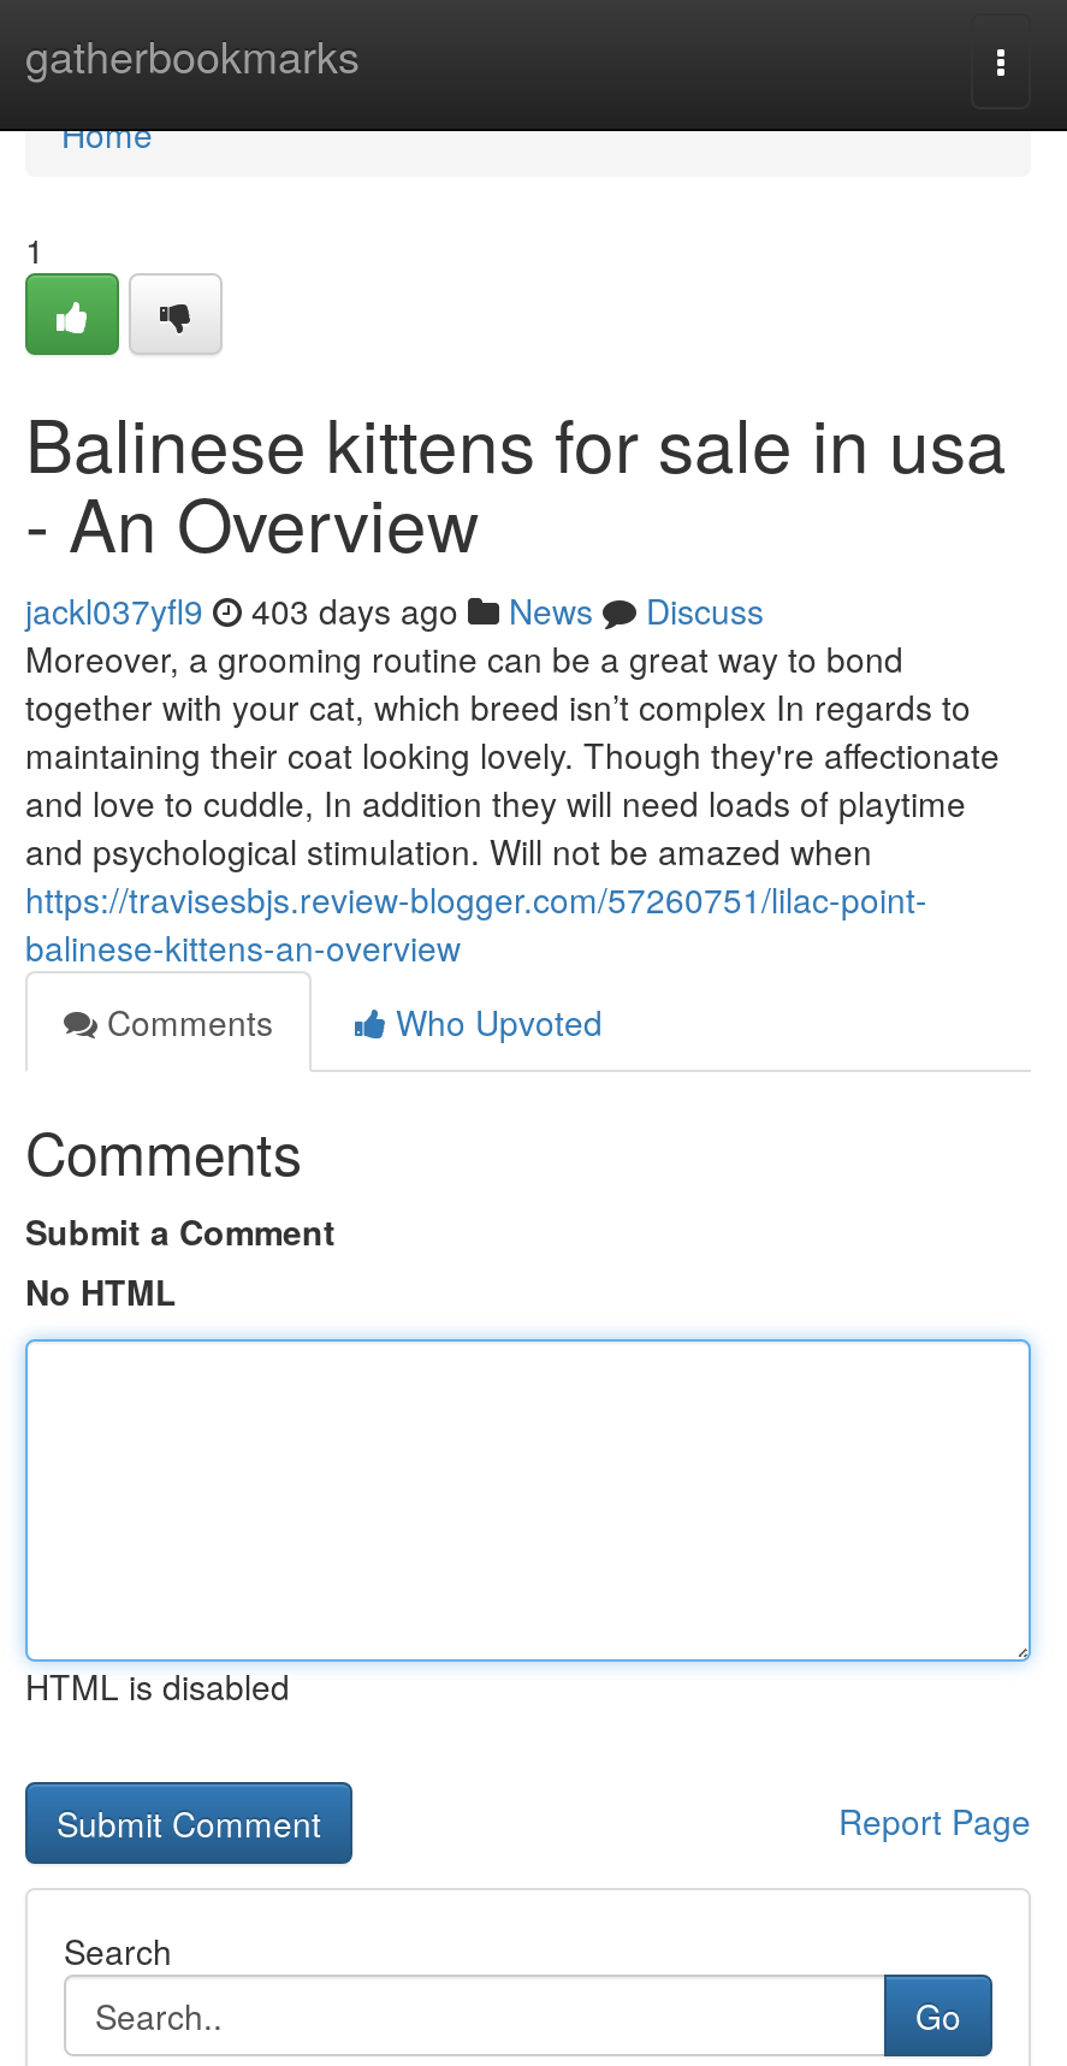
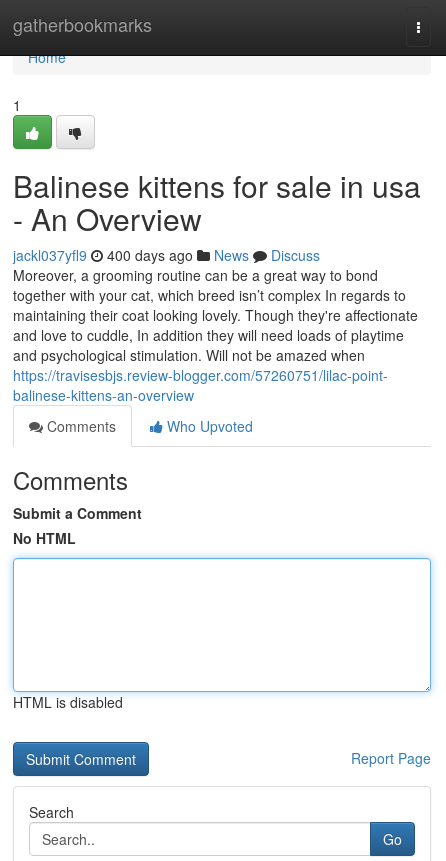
- 403 days ago
+ 400 days ago
